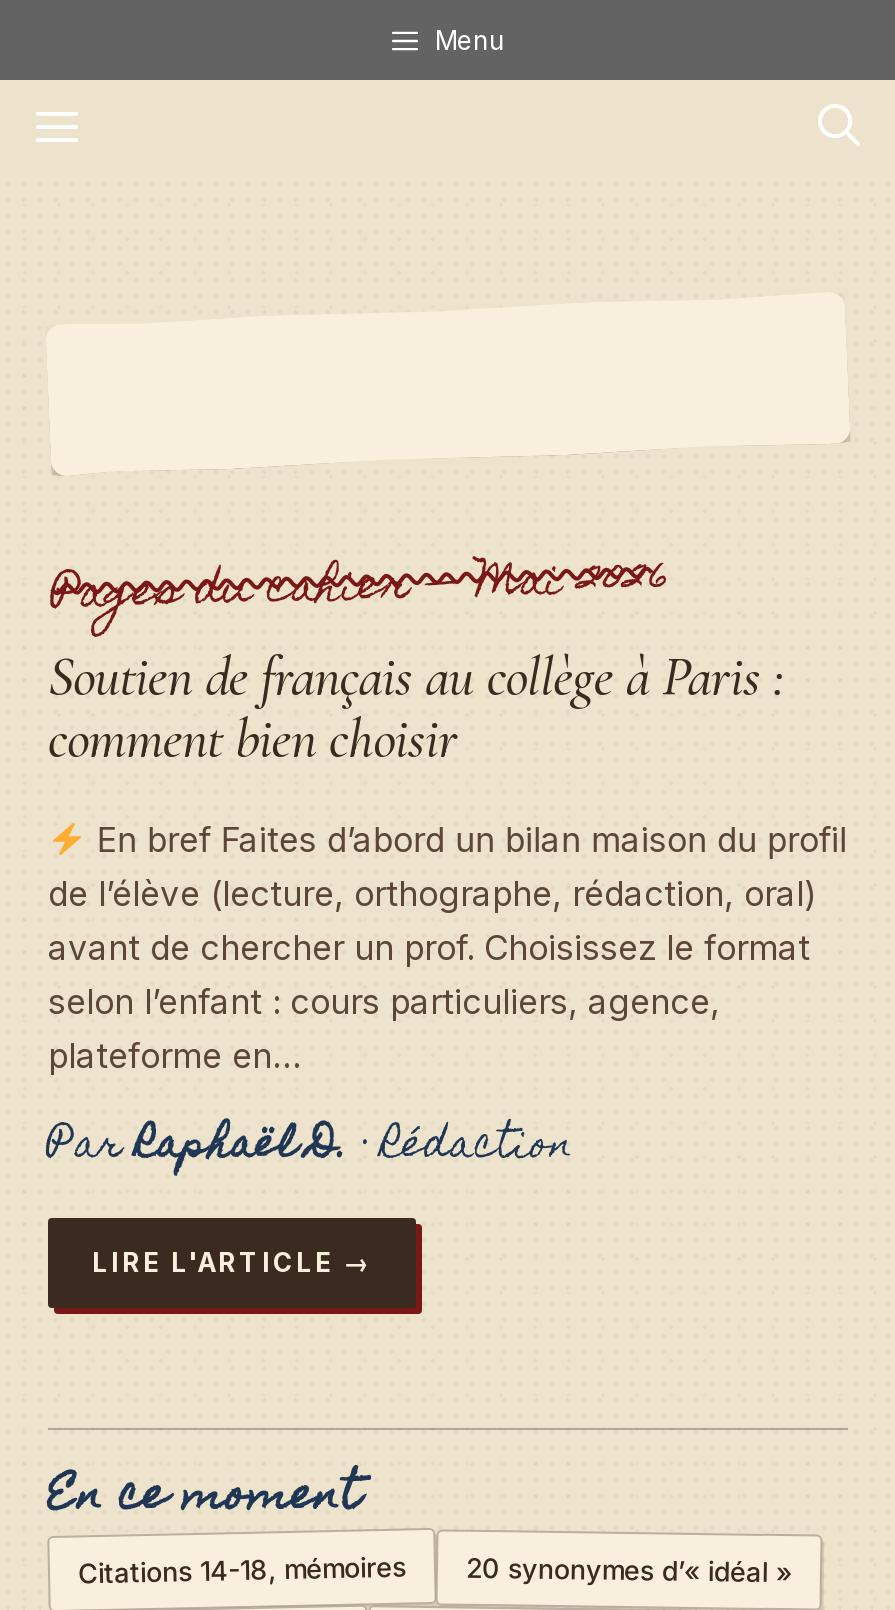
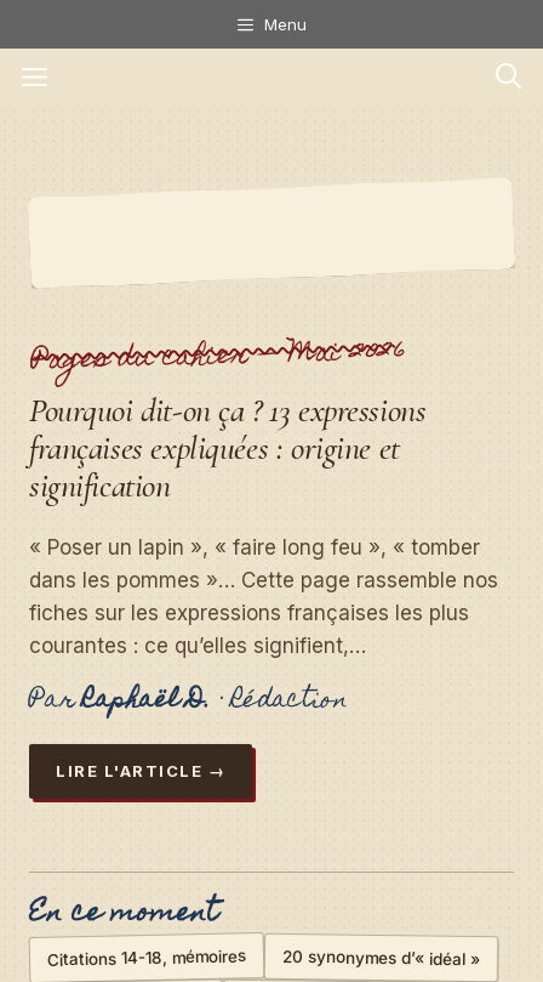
- Soutien de français au collège à Paris :
- comment bien choisir
+ Pourquoi dit-on ça ? 13 expressions
+ françaises expliquées : origine et
+ signification

- En bref Faites d’abord un bilan maison du profil
- de l’élève (lecture, orthographe, rédaction, oral)
- avant de chercher un prof. Choisissez le format
- selon l’enfant : cours particuliers, agence,
- plateforme en…
+ « Poser un lapin », « faire long feu », « tomber
+ dans les pommes »… Cette page rassemble nos
+ fiches sur les expressions françaises les plus
+ courantes : ce qu’elles signifient,…
